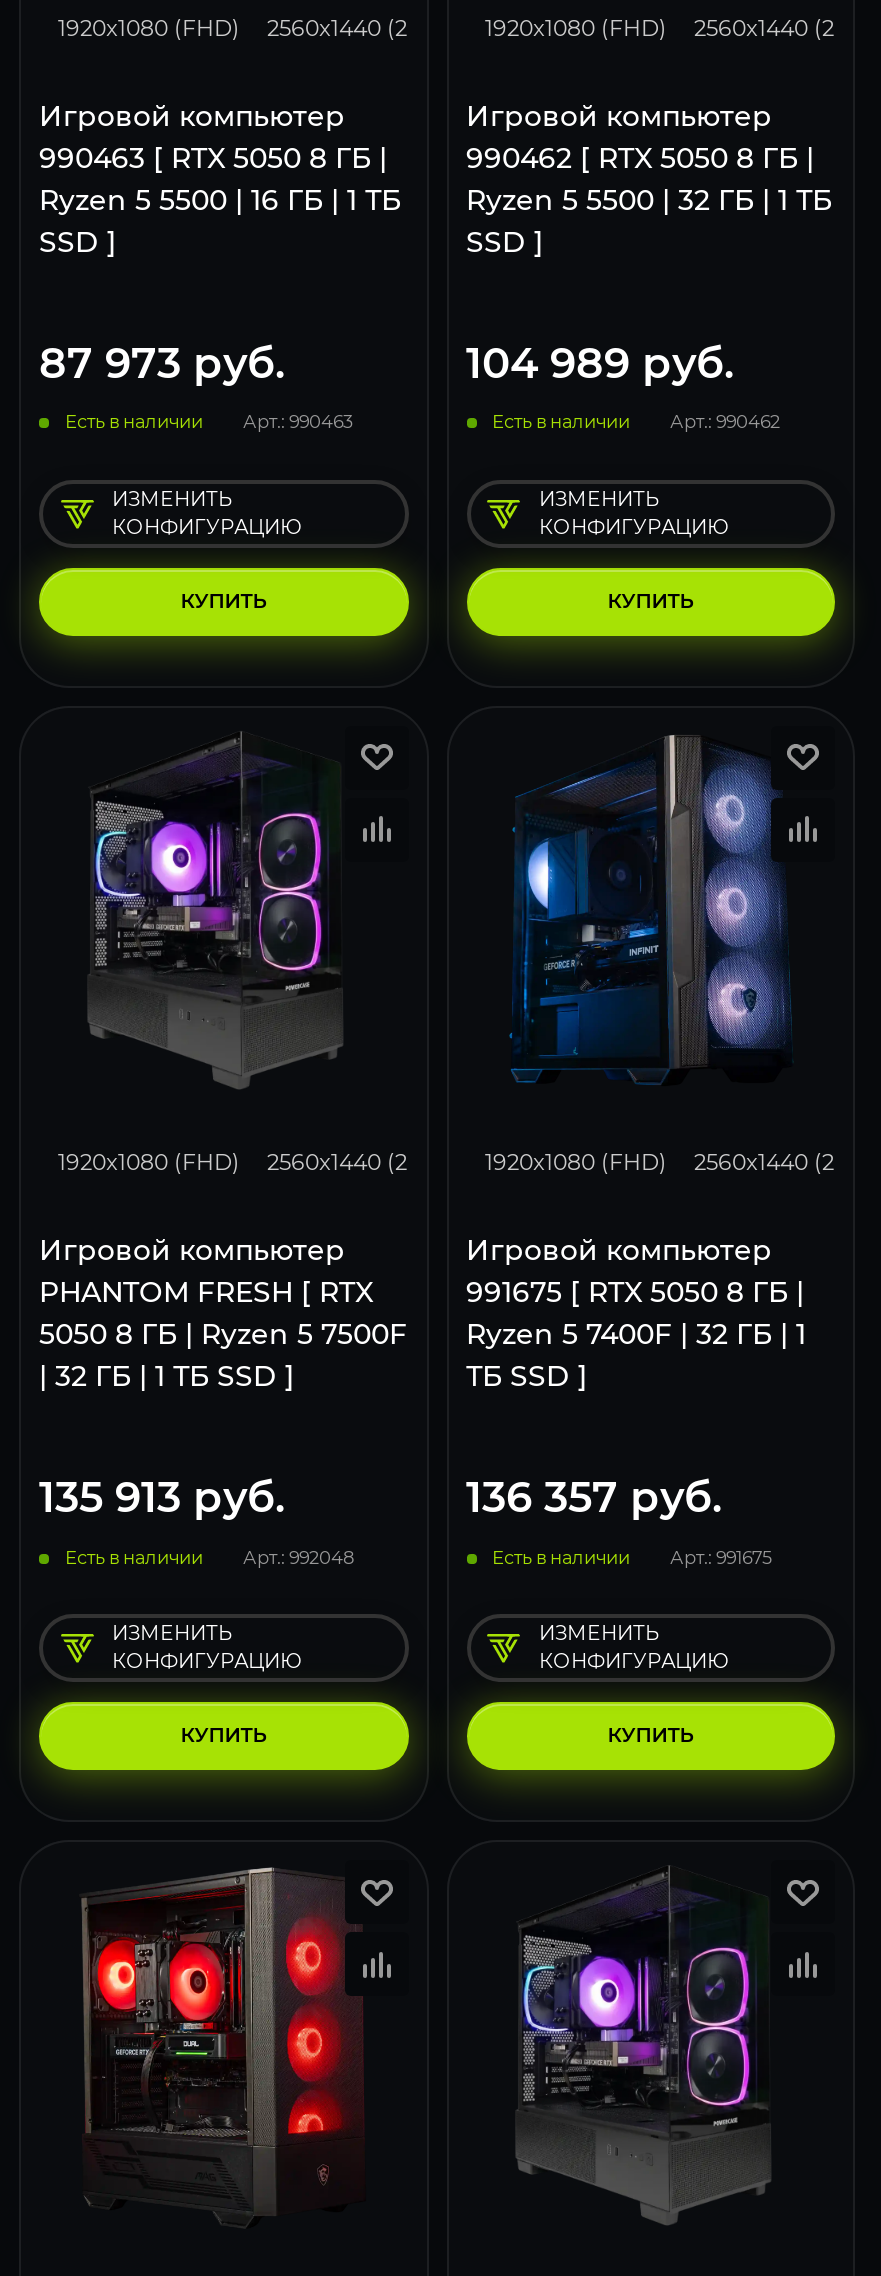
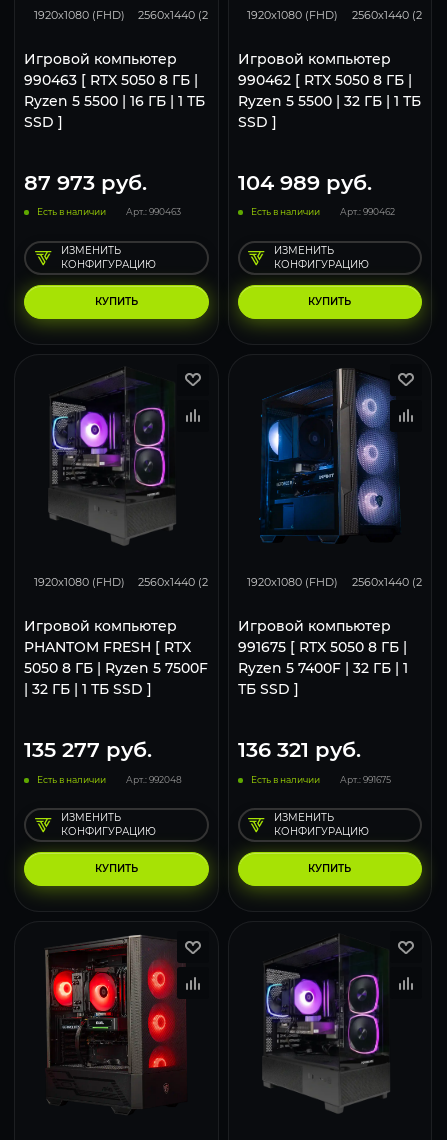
- 135 913 руб.
+ 135 277 руб.

- 136 357 руб.
+ 136 321 руб.
